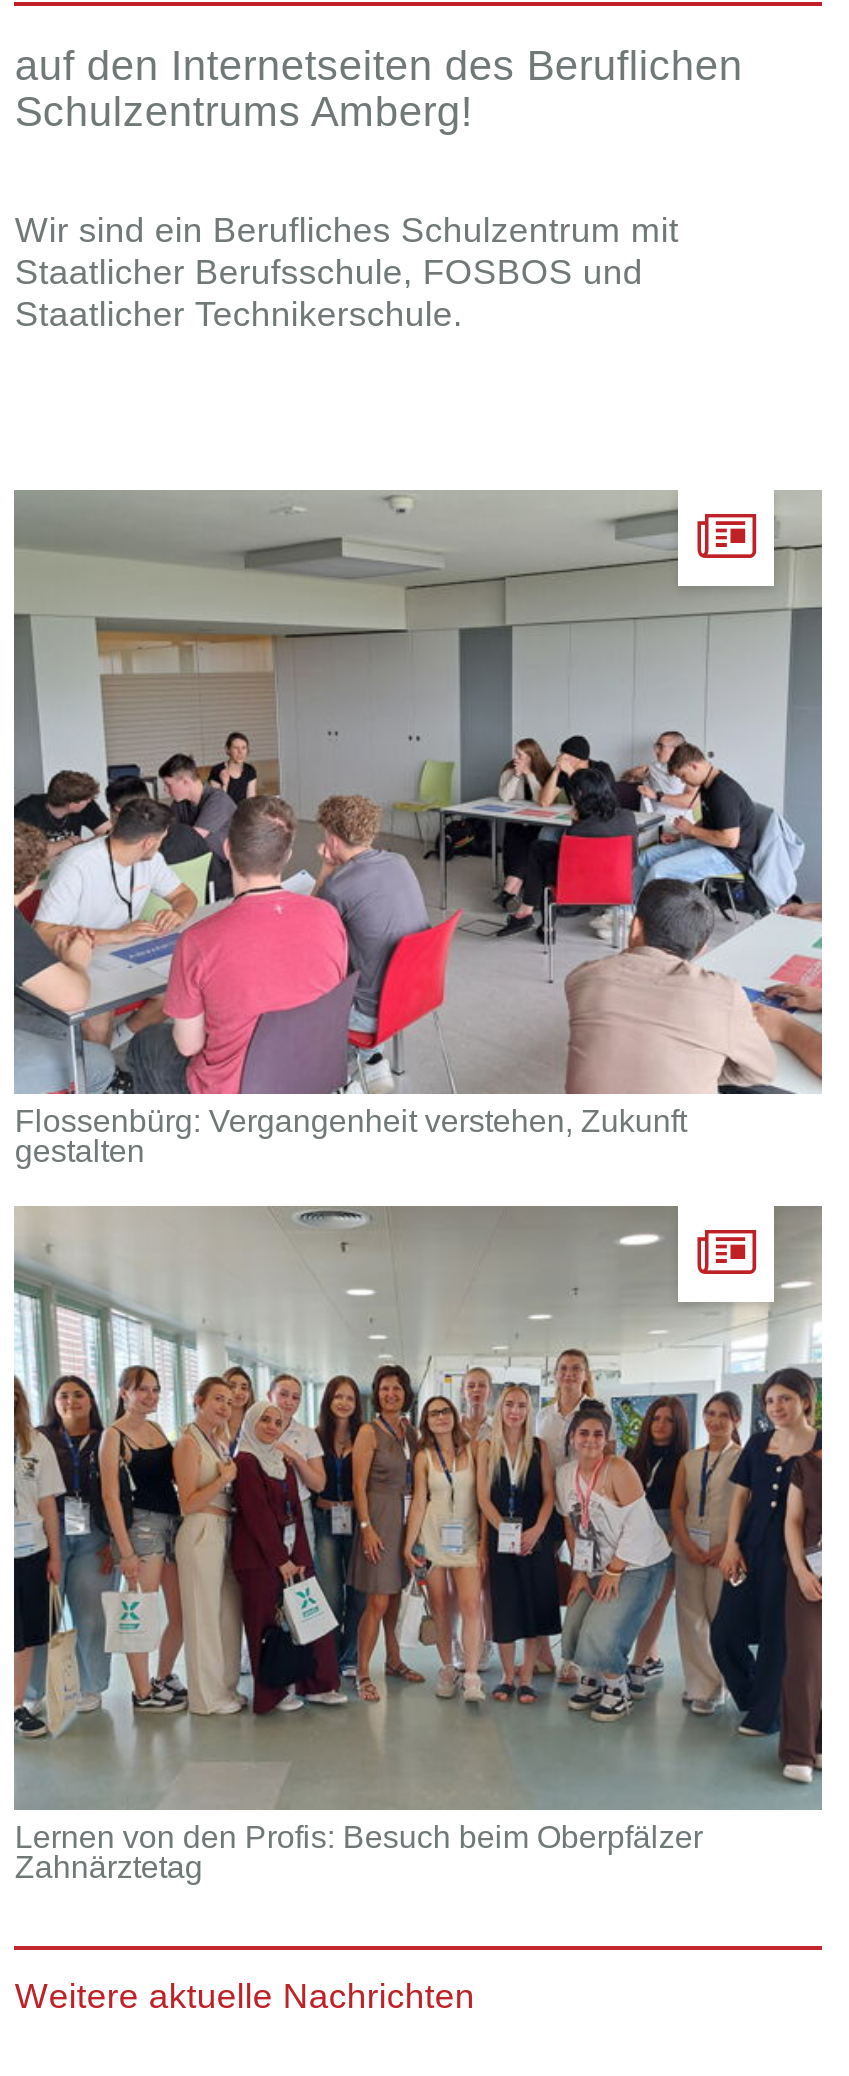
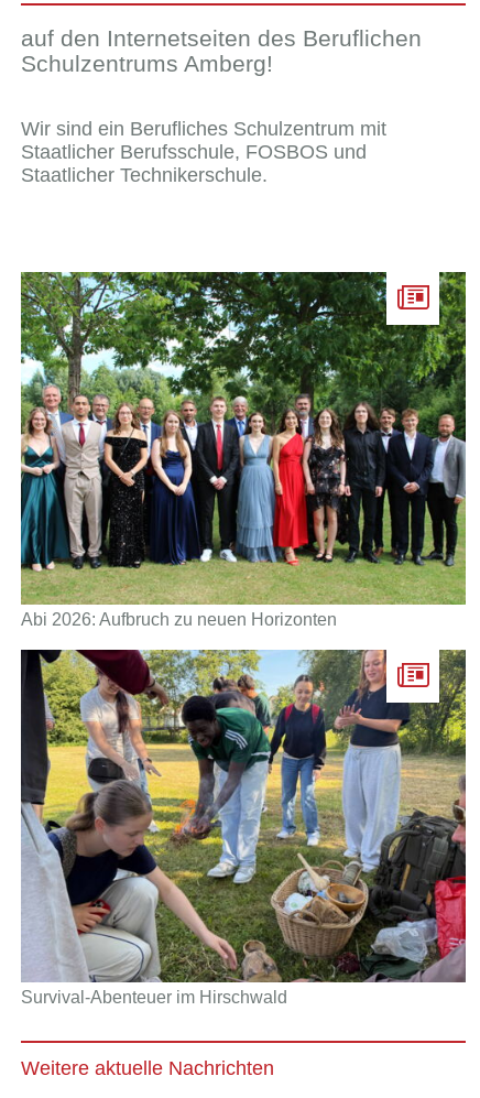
- [image]
- Flossenbürg: Vergangenheit verstehen, Zukunft
- gestalten
+ [image]
+ Abi 2026: Aufbruch zu neuen Horizonten

- [image]
- Lernen von den Profis: Besuch beim Oberpfälzer
- Zahnärztetag
+ [image]
+ Survival-Abenteuer im Hirschwald
